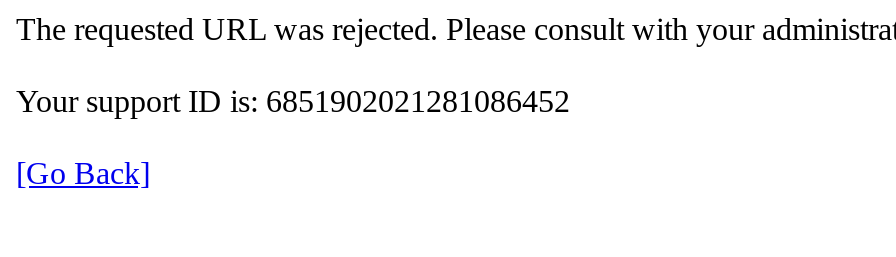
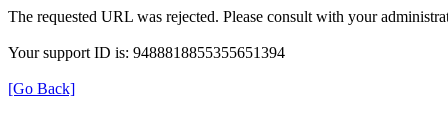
- Your support ID is: 6851902021281086452
+ Your support ID is: 9488818855355651394
